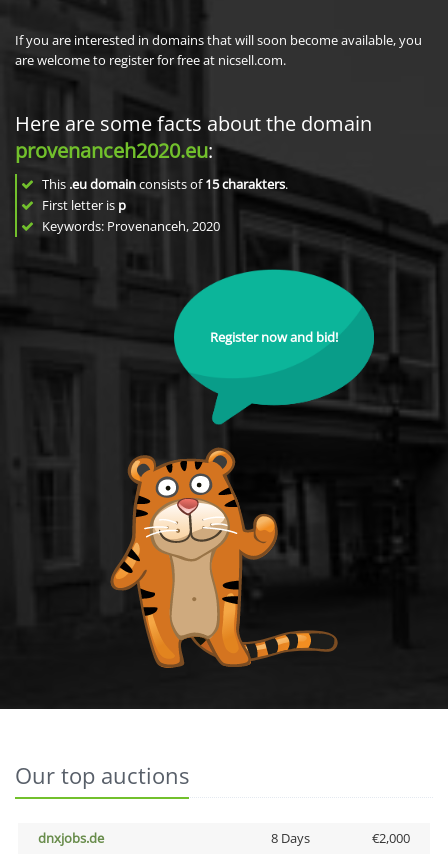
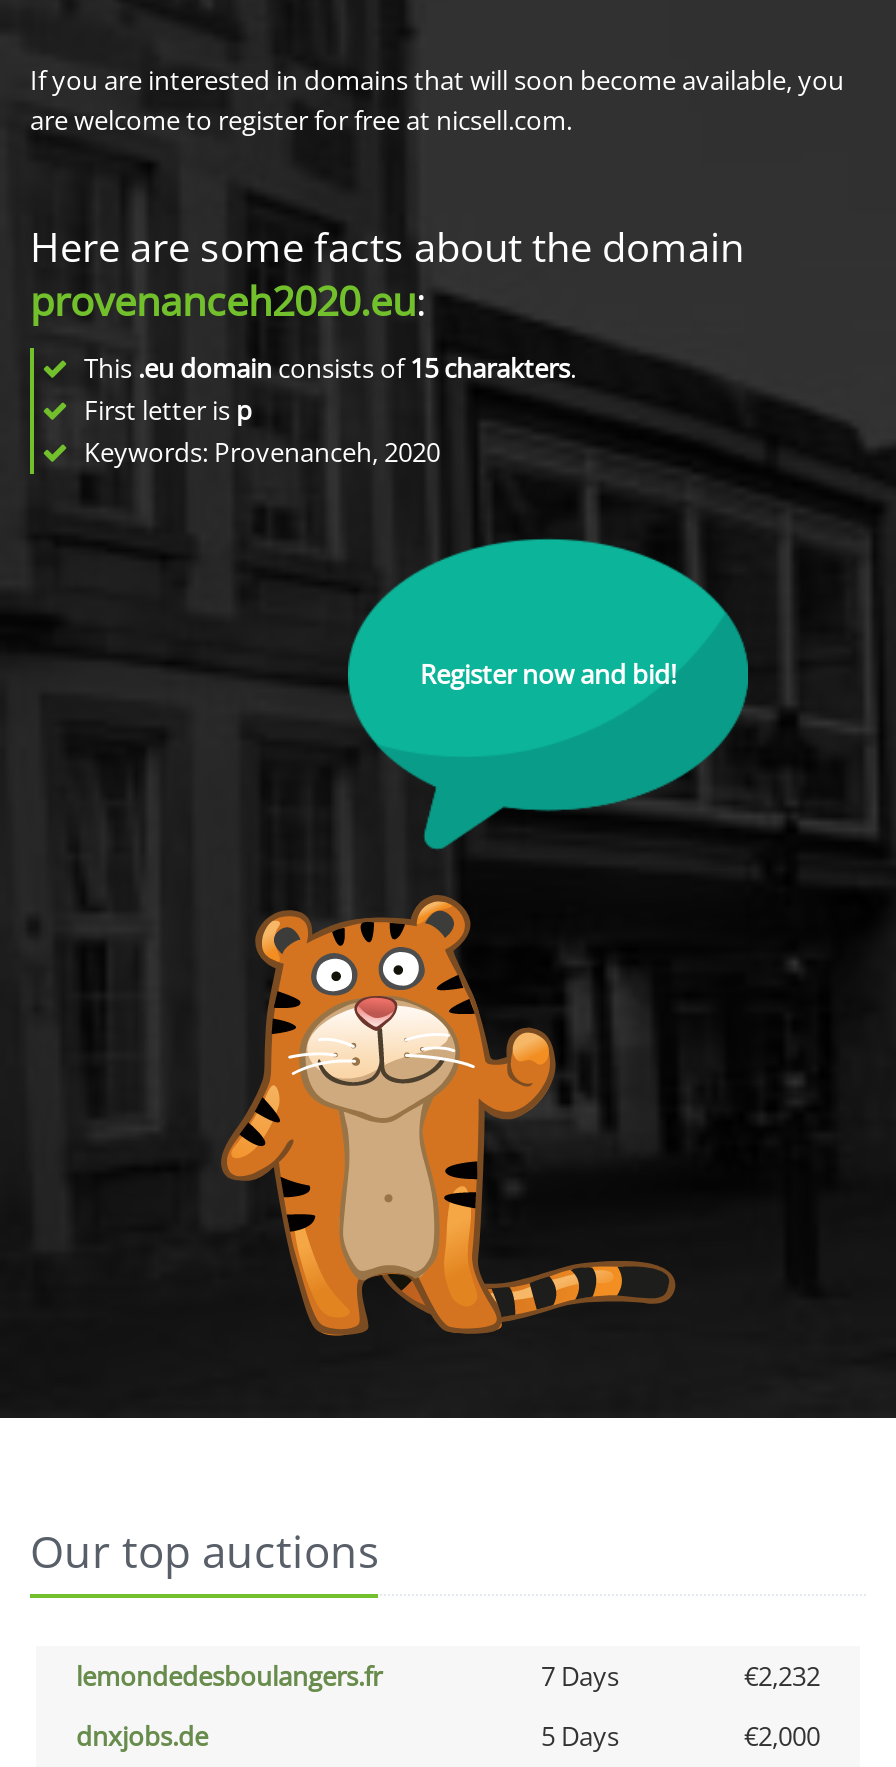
+ lemondedesboulangers.fr
+ 7 Days
+ €2,232

- 8 Days
+ 5 Days
